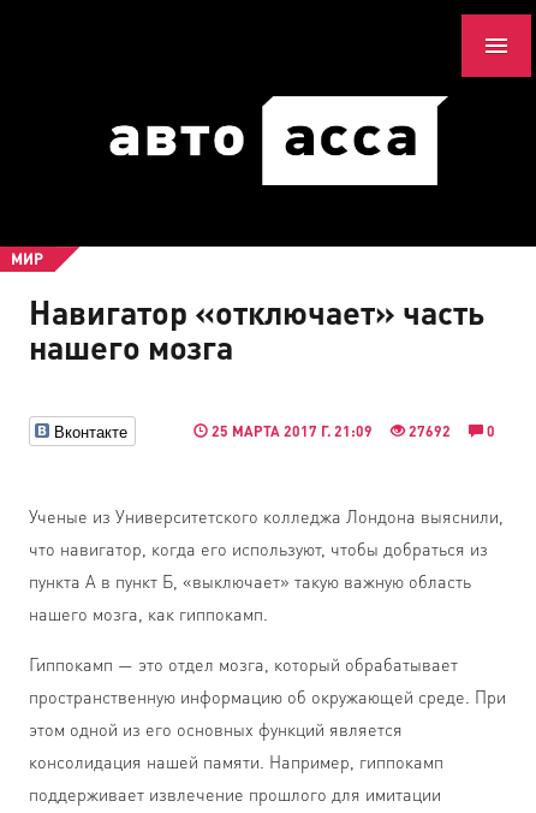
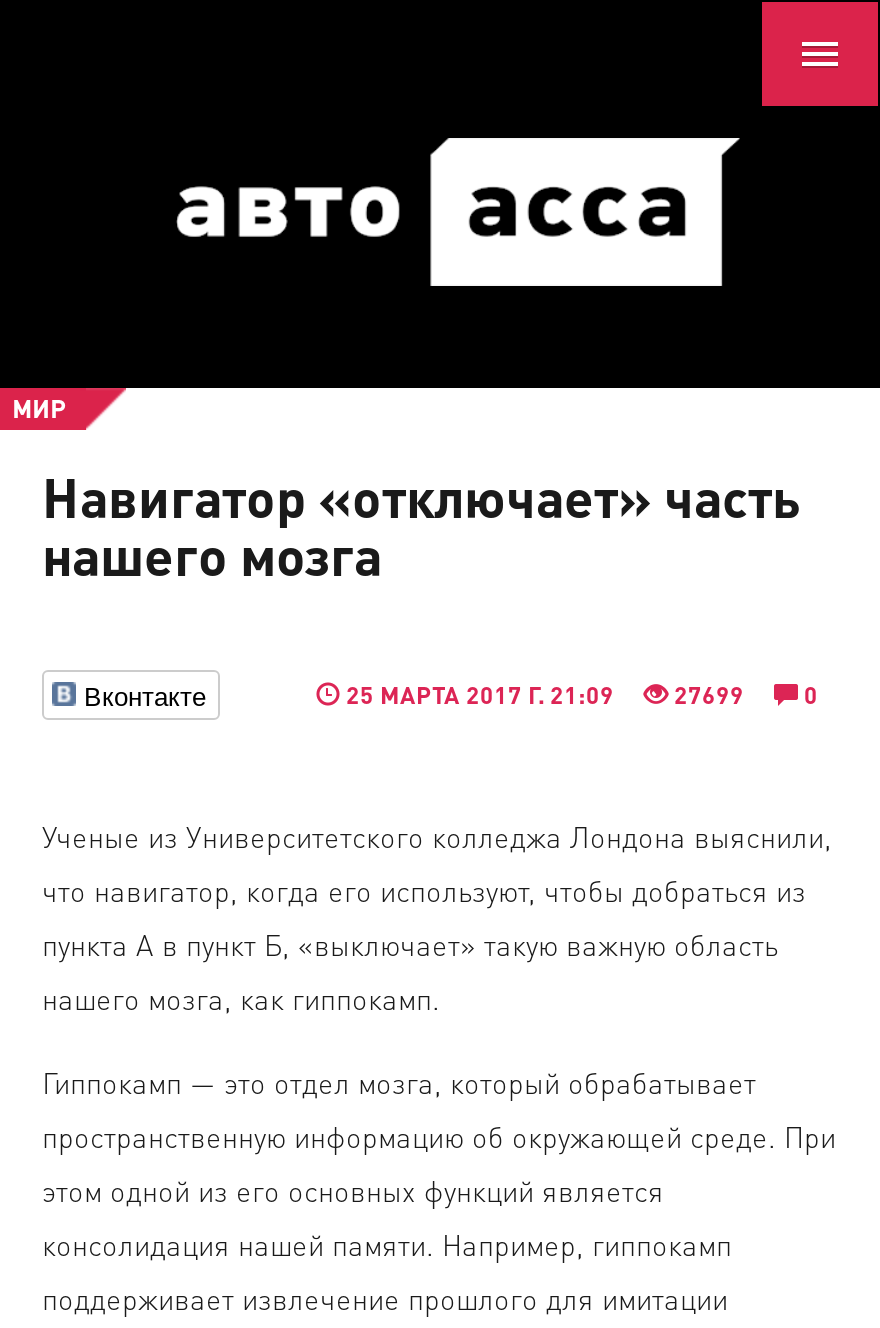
- 25 МАРТА 2017 Г. 21:09 27692 0
+ 25 МАРТА 2017 Г. 21:09 27699 0
